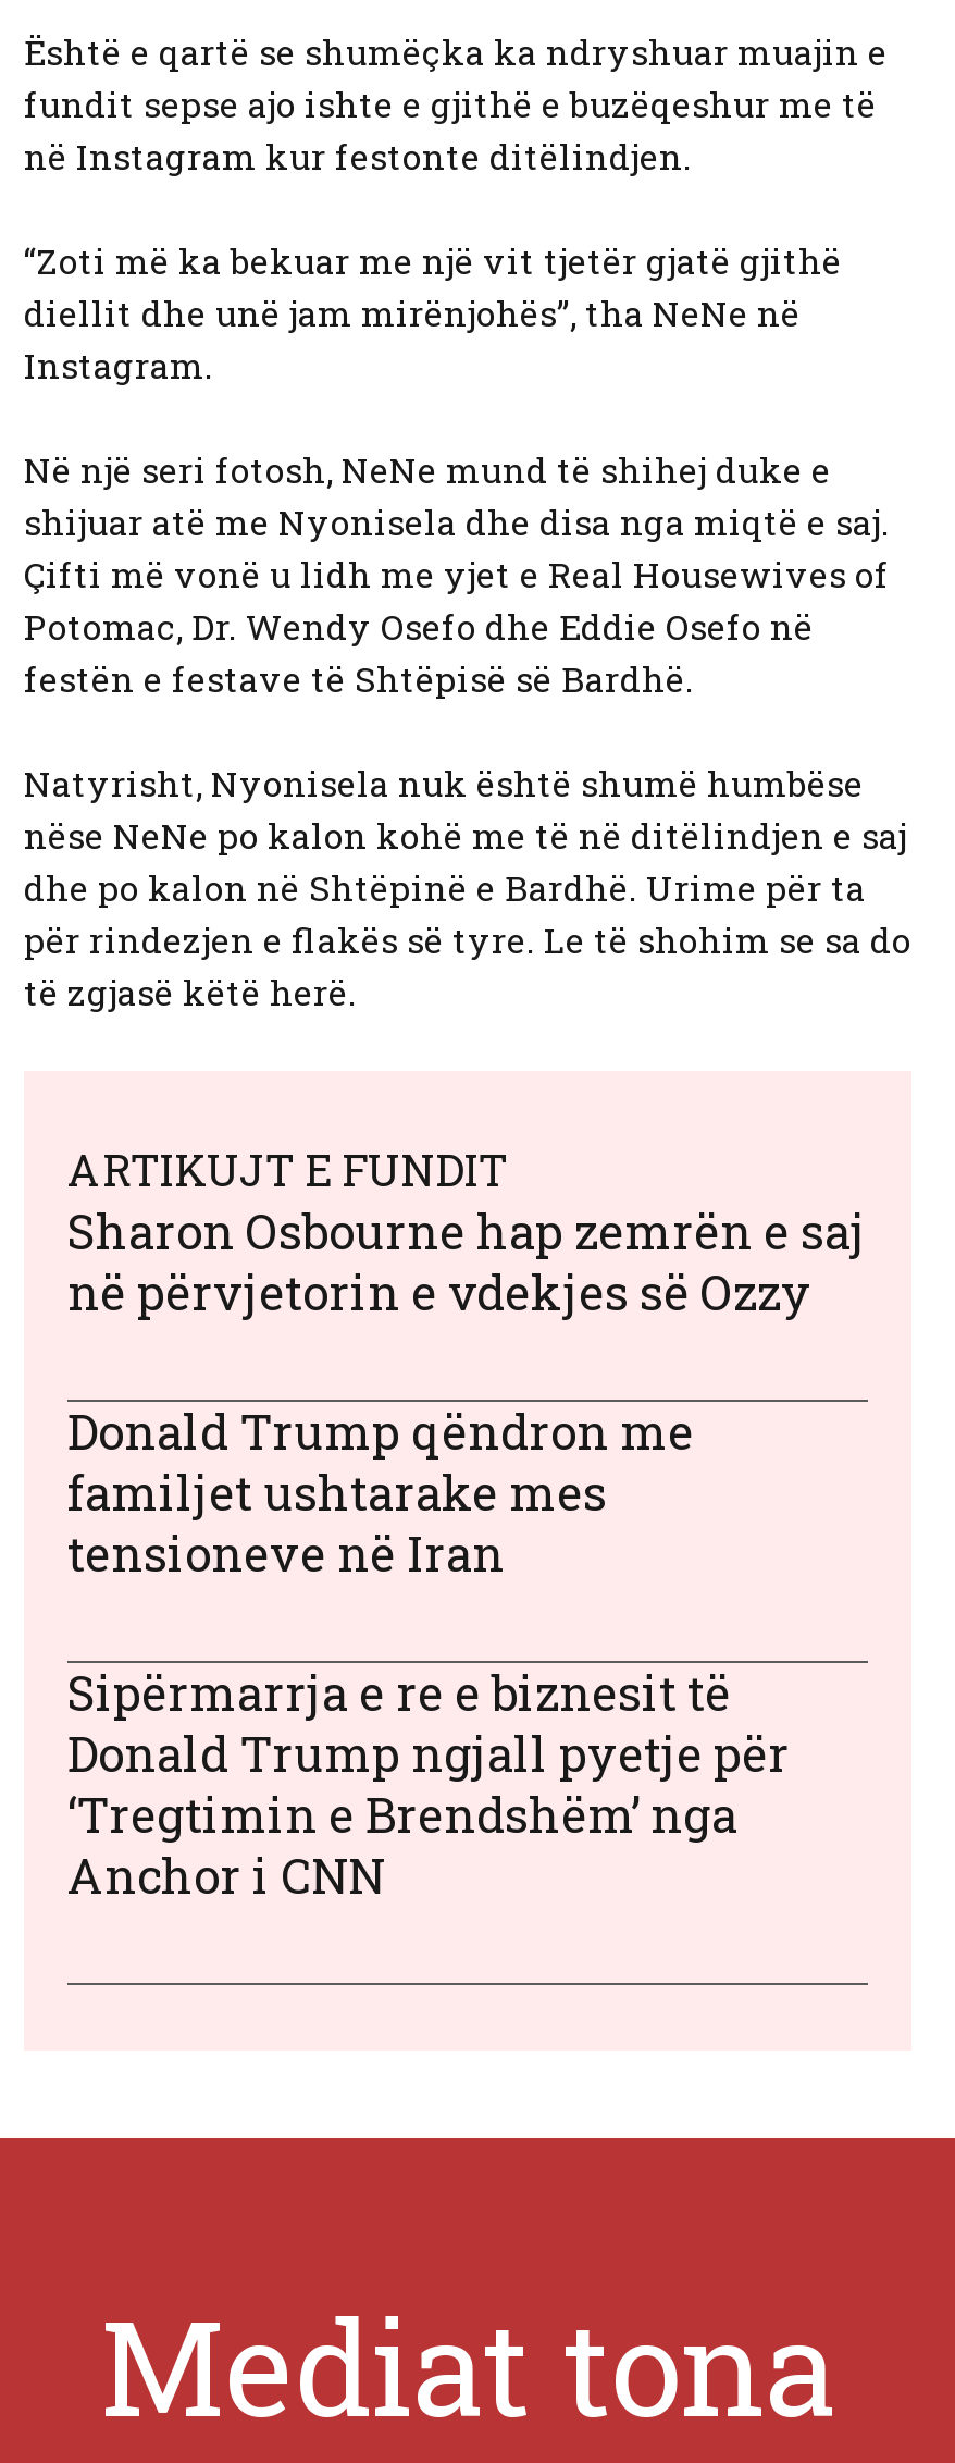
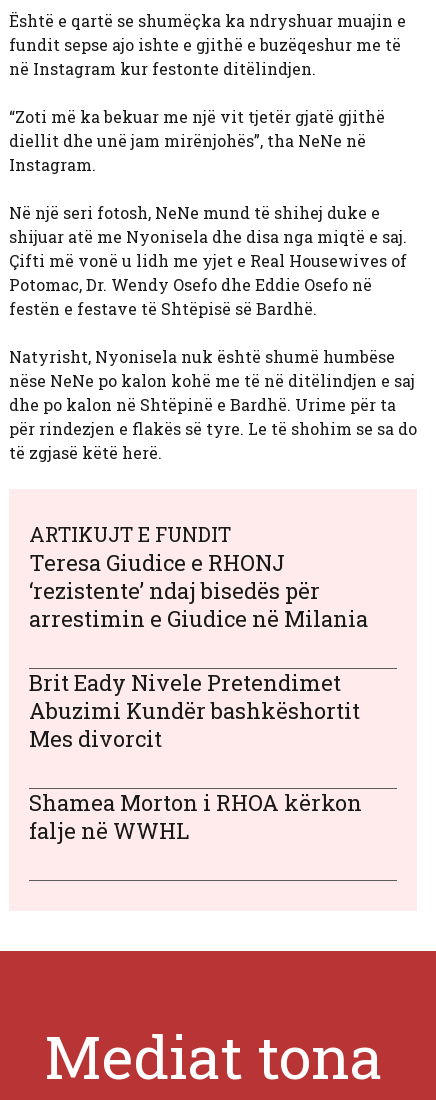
- Sharon Osbourne hap zemrën e saj
- në përvjetorin e vdekjes së Ozzy
+ Teresa Giudice e RHONJ
+ ‘rezistente’ ndaj bisedës për
+ arrestimin e Giudice në Milania

- Donald Trump qëndron me
- familjet ushtarake mes
- tensioneve në Iran
+ Brit Eady Nivele Pretendimet
+ Abuzimi Kundër bashkëshortit
+ Mes divorcit

- Sipërmarrja e re e biznesit të
- Donald Trump ngjall pyetje për
- ‘Tregtimin e Brendshëm’ nga
- Anchor i CNN
+ Shamea Morton i RHOA kërkon
+ falje në WWHL
